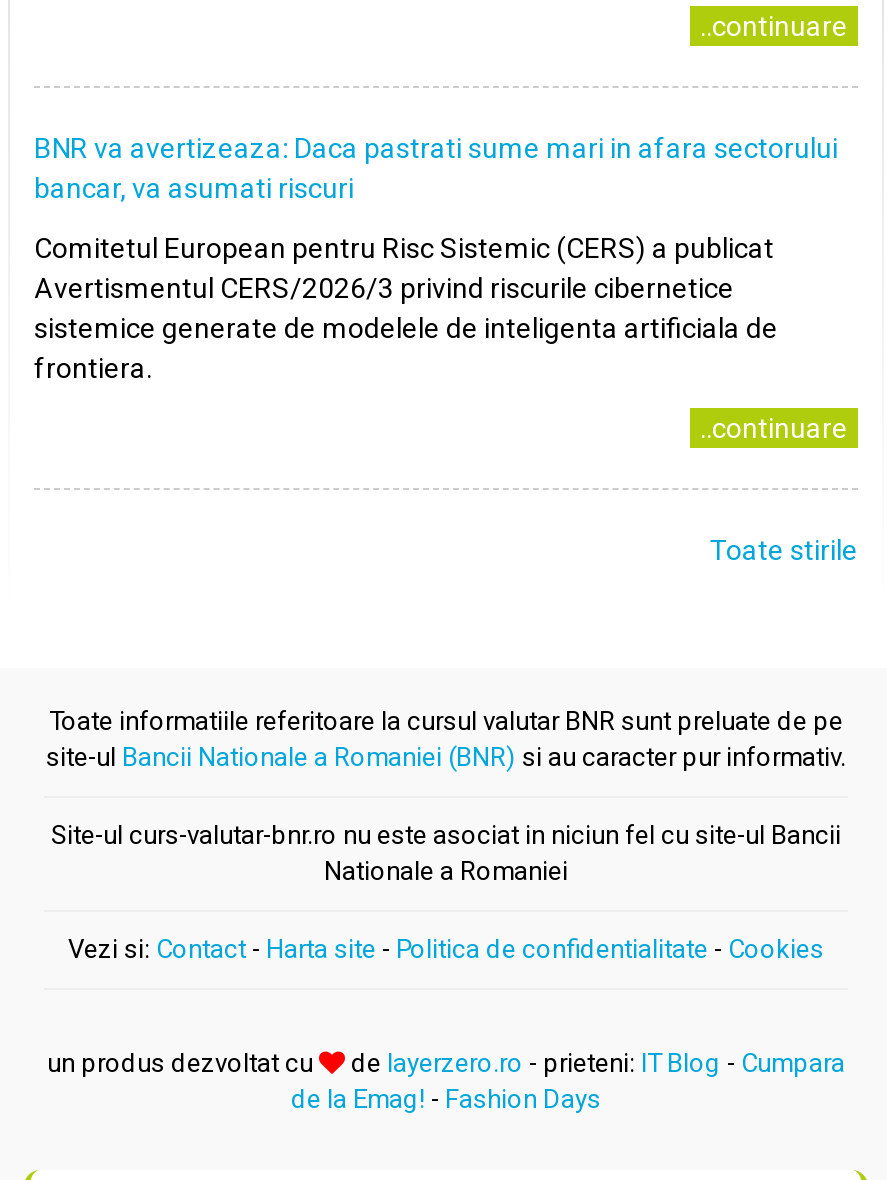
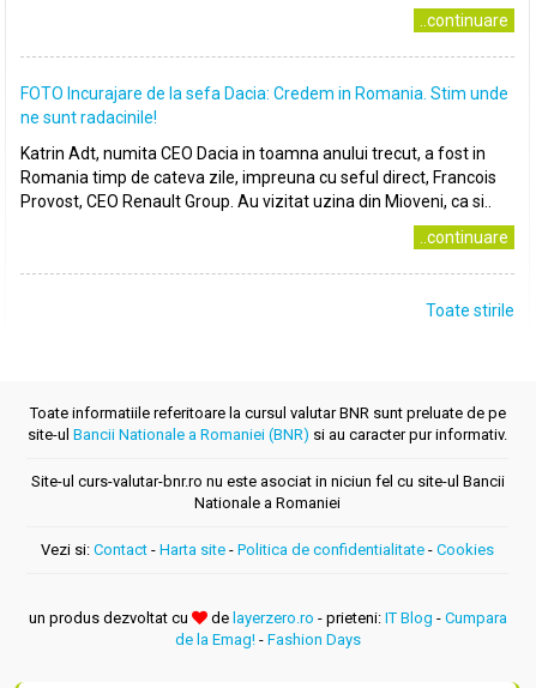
- BNR va avertizeaza: Daca pastrati sume mari in afara sectorului
- bancar, va asumati riscuri
+ FOTO Incurajare de la sefa Dacia: Credem in Romania. Stim unde
+ ne sunt radacinile!

- Comitetul European pentru Risc Sistemic (CERS) a publicat
- Avertismentul CERS/2026/3 privind riscurile cibernetice
- sistemice generate de modelele de inteligenta artificiala de
- frontiera.
+ Katrin Adt, numita CEO Dacia in toamna anului trecut, a fost in
+ Romania timp de cateva zile, impreuna cu seful direct, Francois
+ Provost, CEO Renault Group. Au vizitat uzina din Mioveni, ca si..
